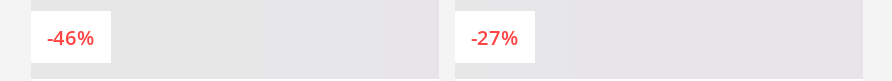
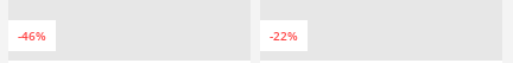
- -27%
+ -22%
